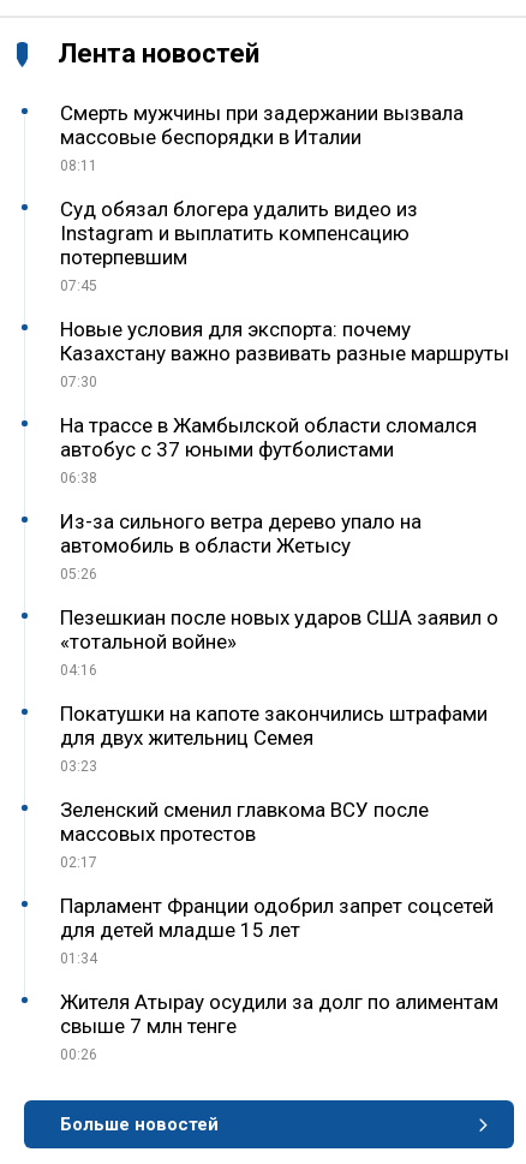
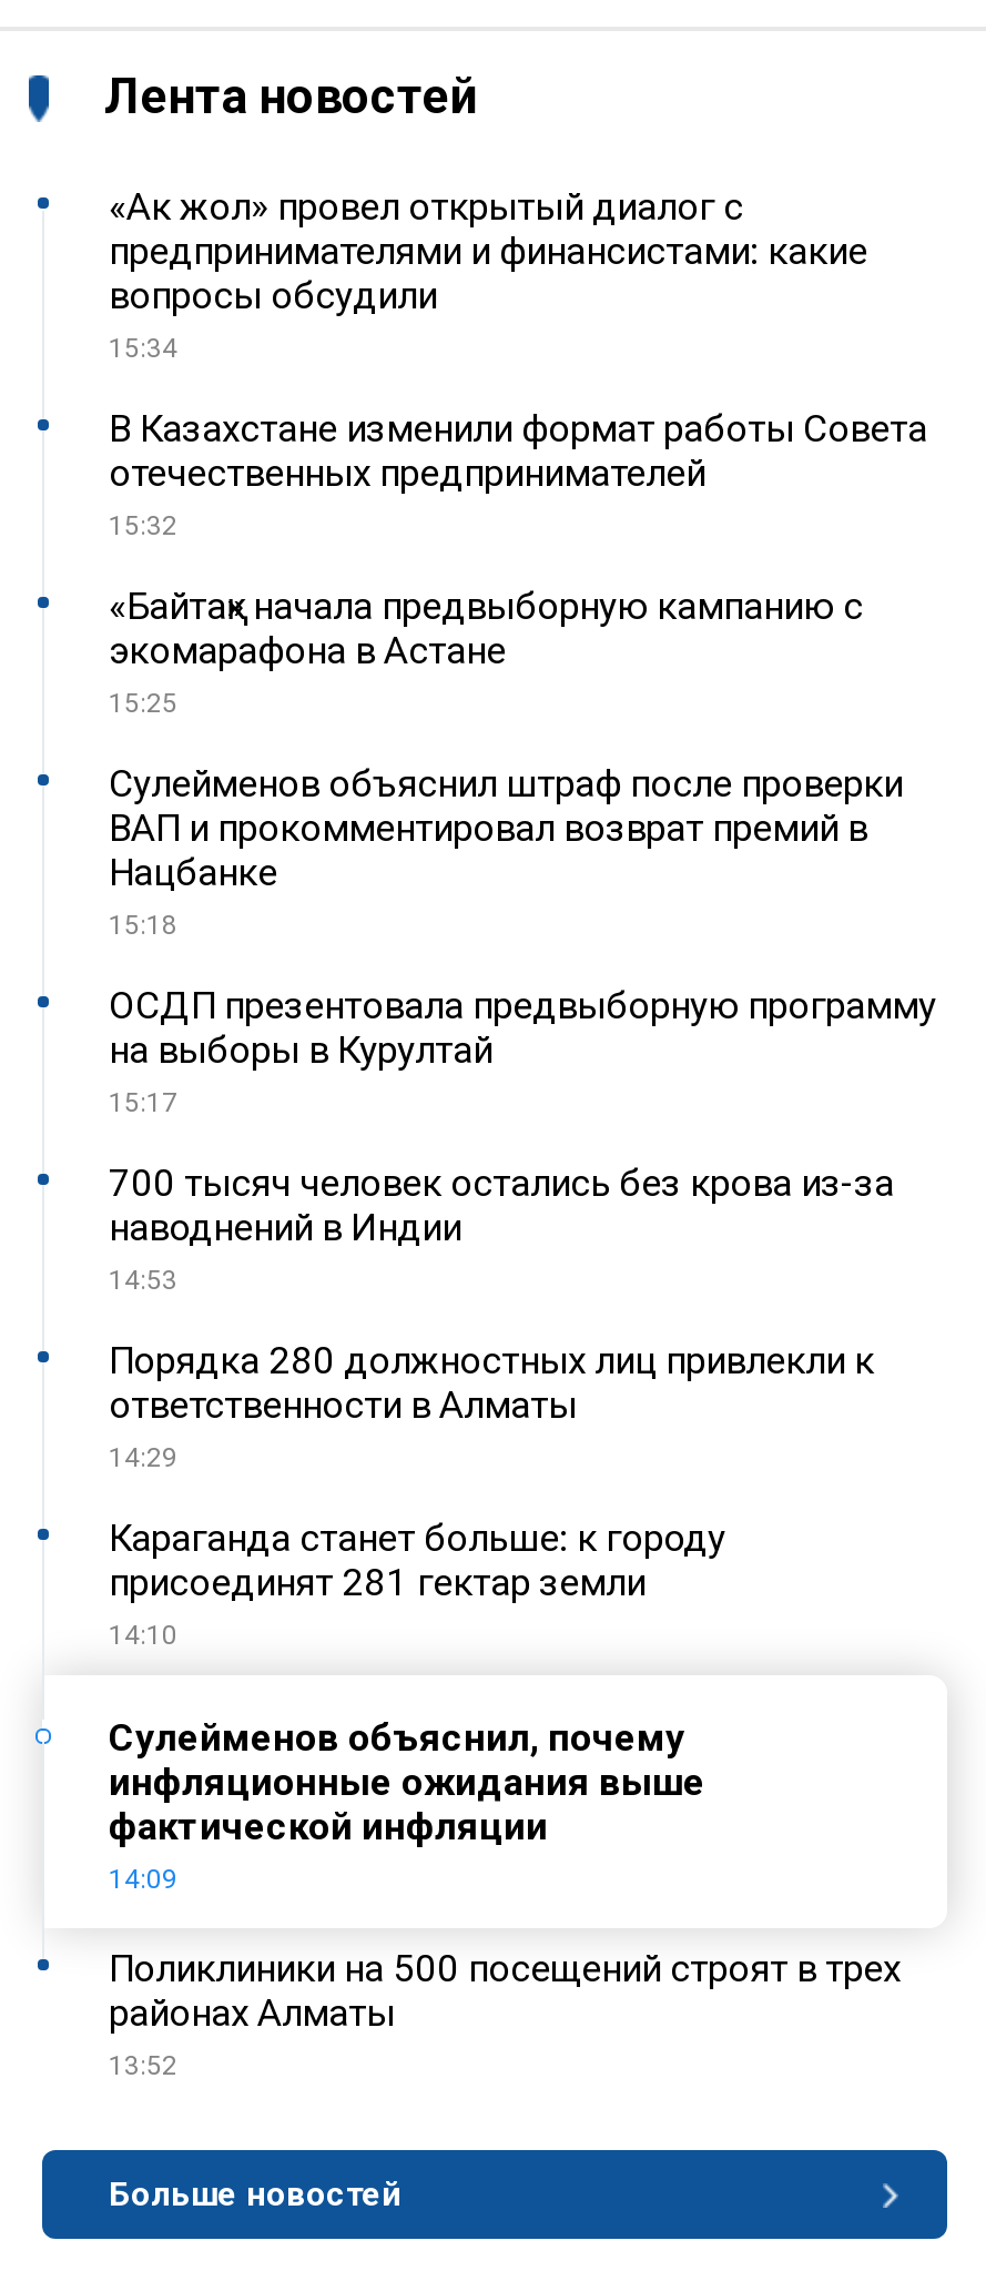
- Смерть мужчины при задержании вызвала
- массовые беспорядки в Италии
- 08:11
+ «Ак жол» провел открытый диалог с
+ предпринимателями и финансистами: какие
+ вопросы обсудили
+ 15:34

- Суд обязал блогера удалить видео из
- Instagram и выплатить компенсацию
- потерпевшим
- 07:45
+ В Казахстане изменили формат работы Совета
+ отечественных предпринимателей
+ 15:32

- Новые условия для экспорта: почему
- Казахстану важно развивать разные маршруты
- 07:30
+ «Байтақ» начала предвыборную кампанию с
+ экомарафона в Астане
+ 15:25

- На трассе в Жамбылской области сломался
- автобус с 37 юными футболистами
- 06:38
+ Сулейменов объяснил штраф после проверки
+ ВАП и прокомментировал возврат премий в
+ Нацбанке
+ 15:18

- Из-за сильного ветра дерево упало на
- автомобиль в области Жетысу
- 05:26
+ ОСДП презентовала предвыборную программу
+ на выборы в Курултай
+ 15:17

- Пезешкиан после новых ударов США заявил о
- «тотальной войне»
- 04:16
+ 700 тысяч человек остались без крова из-за
+ наводнений в Индии
+ 14:53

- Покатушки на капоте закончились штрафами
- для двух жительниц Семея
- 03:23
+ Порядка 280 должностных лиц привлекли к
+ ответственности в Алматы
+ 14:29

- Зеленский сменил главкома ВСУ после
- массовых протестов
- 02:17
+ Караганда станет больше: к городу
+ присоединят 281 гектар земли
+ 14:10

- Парламент Франции одобрил запрет соцсетей
- для детей младше 15 лет
- 01:34
+ Сулейменов объяснил, почему
+ инфляционные ожидания выше
+ фактической инфляции
+ 14:09

- Жителя Атырау осудили за долг по алиментам
- свыше 7 млн тенге
- 00:26
+ Поликлиники на 500 посещений строят в трех
+ районах Алматы
+ 13:52
